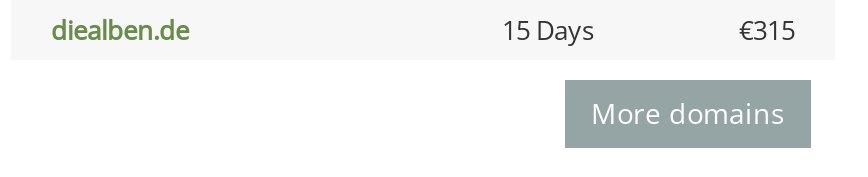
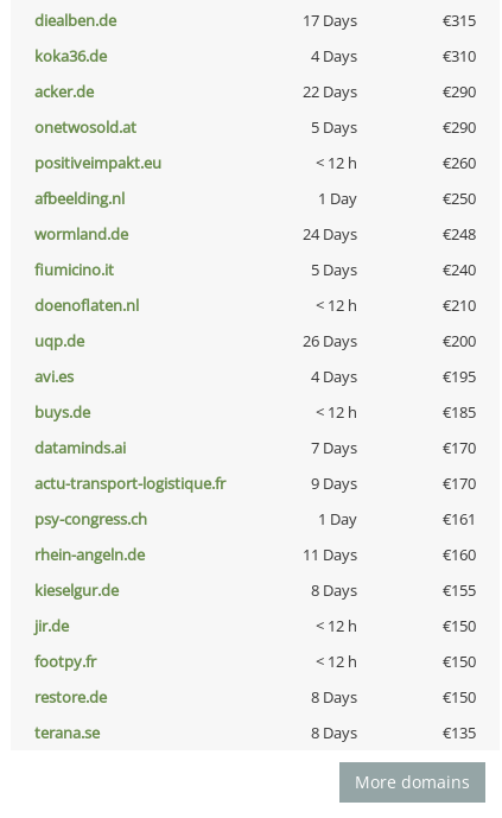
- 15 Days
+ 17 Days

+ koka36.de
+ 4 Days
+ €310
+ acker.de
+ 22 Days
+ €290
+ onetwosold.at
+ 5 Days
+ €290
+ positiveimpakt.eu
+ < 12 h
+ €260
+ afbeelding.nl
+ 1 Day
+ €250
+ wormland.de
+ 24 Days
+ €248
+ fiumicino.it
+ 5 Days
+ €240
+ doenoflaten.nl
+ < 12 h
+ €210
+ uqp.de
+ 26 Days
+ €200
+ avi.es
+ 4 Days
+ €195
+ buys.de
+ < 12 h
+ €185
+ dataminds.ai
+ 7 Days
+ €170
+ actu-transport-logistique.fr
+ 9 Days
+ €170
+ psy-congress.ch
+ 1 Day
+ €161
+ rhein-angeln.de
+ 11 Days
+ €160
+ kieselgur.de
+ 8 Days
+ €155
+ jir.de
+ < 12 h
+ €150
+ footpy.fr
+ < 12 h
+ €150
+ restore.de
+ 8 Days
+ €150
+ terana.se
+ 8 Days
+ €135
